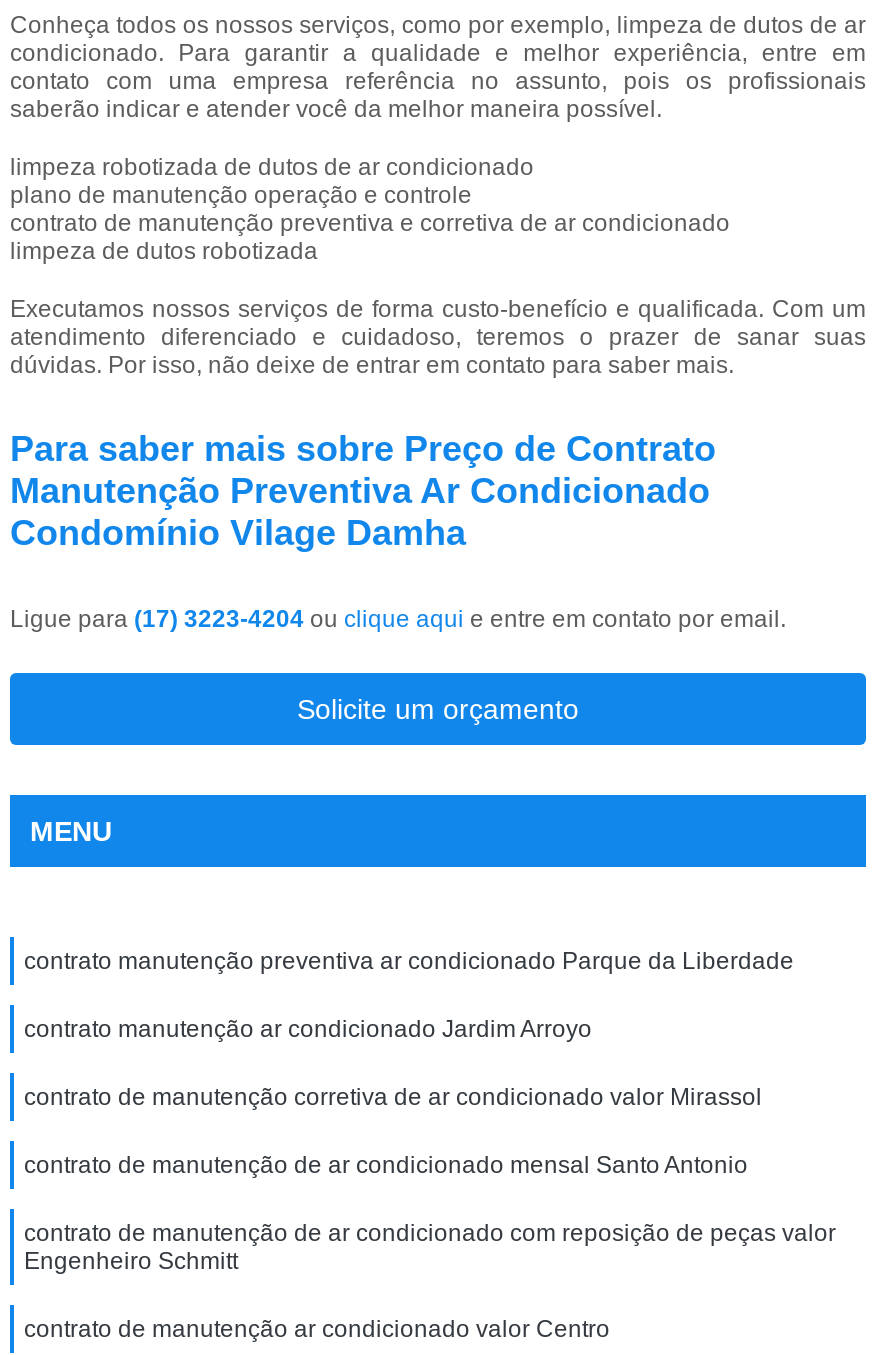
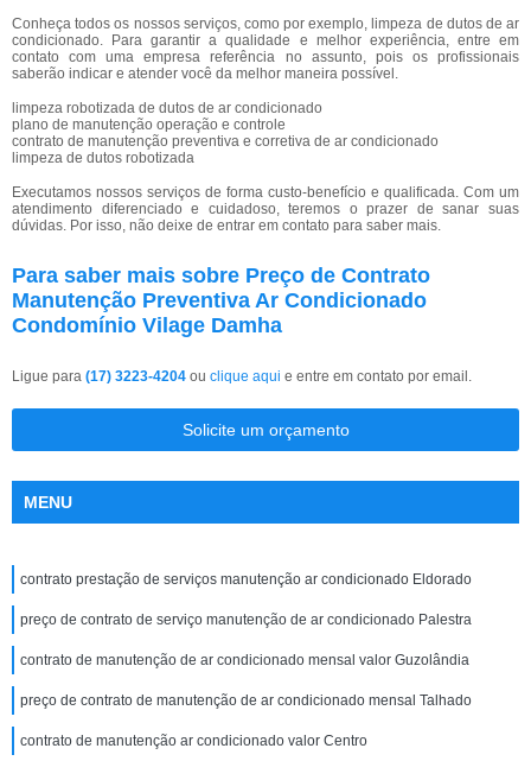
- contrato manutenção preventiva ar condicionado Parque da Liberdade
- contrato manutenção ar condicionado Jardim Arroyo
- contrato de manutenção corretiva de ar condicionado valor Mirassol
- contrato de manutenção de ar condicionado mensal Santo Antonio
- contrato de manutenção de ar condicionado com reposição de peças valor
- Engenheiro Schmitt
+ contrato prestação de serviços manutenção ar condicionado Eldorado
+ preço de contrato de serviço manutenção de ar condicionado Palestra
+ contrato de manutenção de ar condicionado mensal valor Guzolândia
+ preço de contrato de manutenção de ar condicionado mensal Talhado
